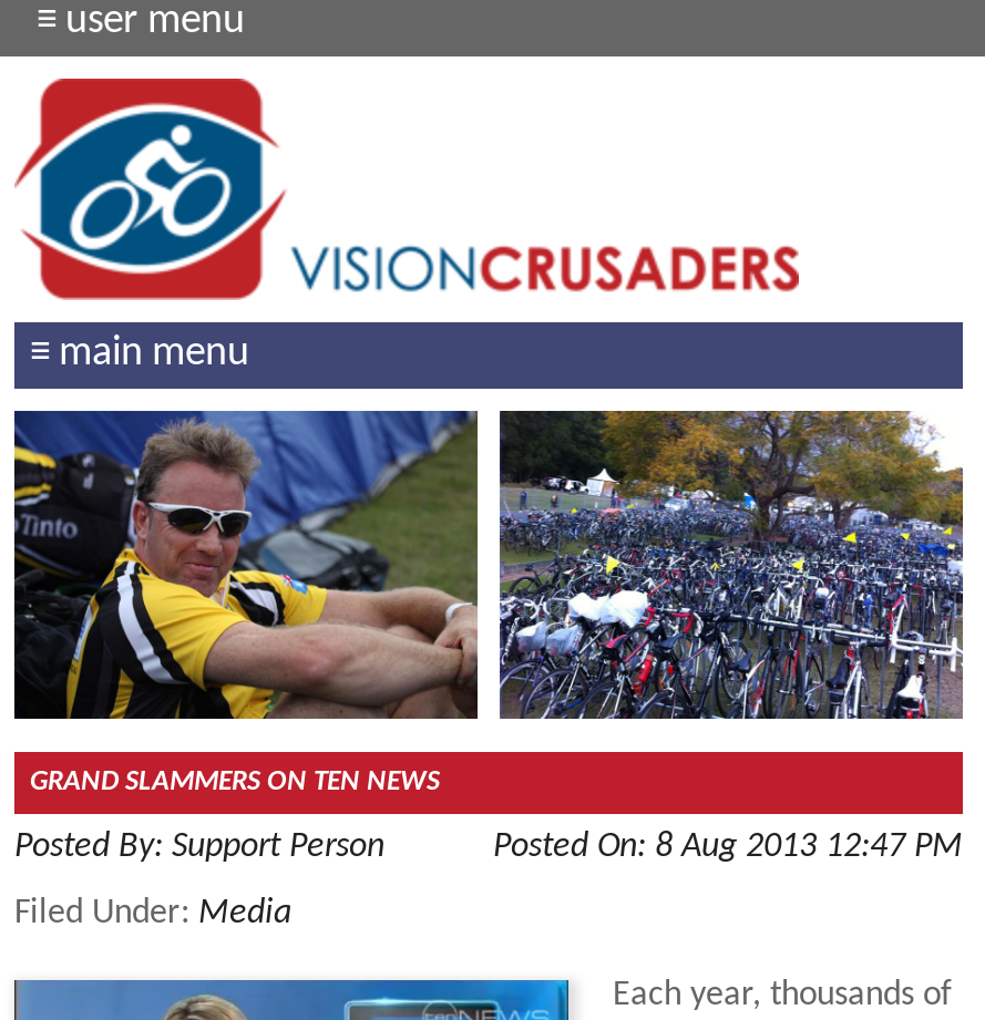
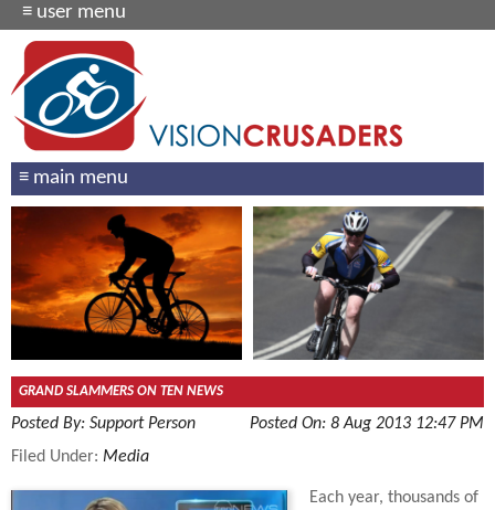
- [image]
+ [image]

- [image]
+ [image]
